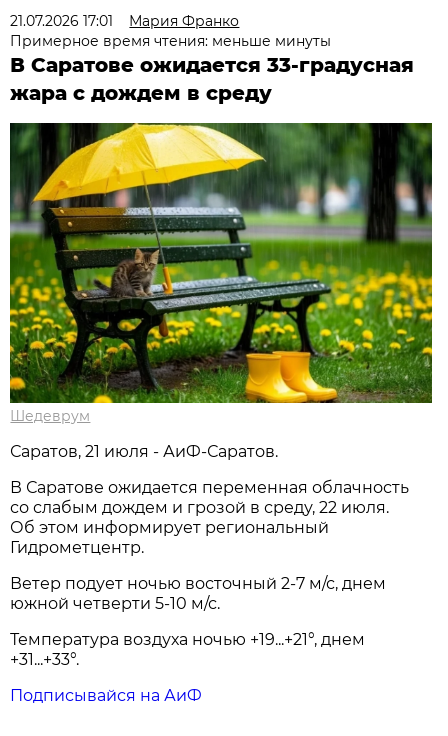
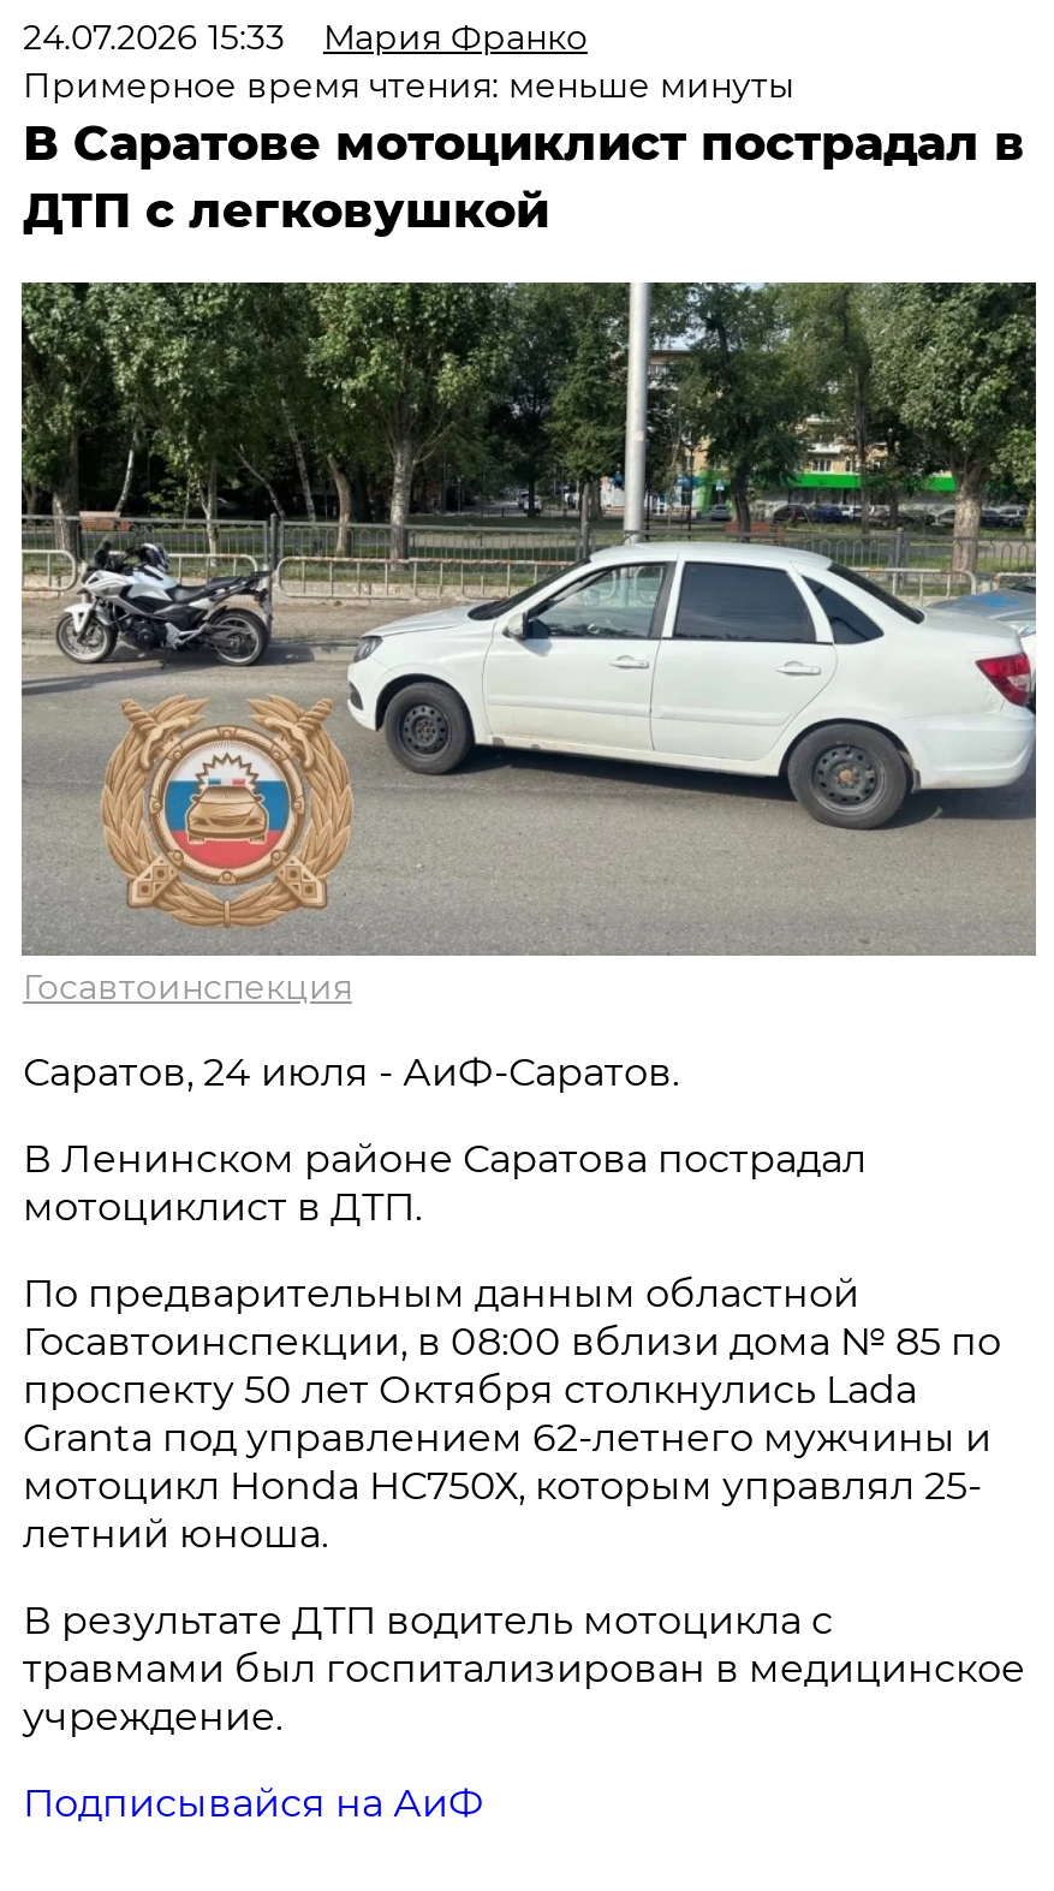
- 21.07.2026 17:01 Мария Франко
+ 24.07.2026 15:33 Мария Франко

- В Саратове ожидается 33-градусная
- жара с дождем в среду
+ В Саратове мотоциклист пострадал в
+ ДТП с легковушкой

- [image]
- Шедеврум
+ [image]
+ Госавтоинспекция

- Саратов, 21 июля - АиФ-Саратов.
+ Саратов, 24 июля - АиФ-Саратов.

- В Саратове ожидается переменная облачность
- со слабым дождем и грозой в среду, 22 июля.
- Об этом информирует региональный
- Гидрометцентр.
+ В Ленинском районе Саратова пострадал
+ мотоциклист в ДТП.

- Ветер подует ночью восточный 2-7 м/с, днем
- южной четверти 5-10 м/с.
+ По предварительным данным областной
+ Госавтоинспекции, в 08:00 вблизи дома № 85 по
+ проспекту 50 лет Октября столкнулись Lada
+ Granta под управлением 62-летнего мужчины и
+ мотоцикл Honda НС750Х, которым управлял 25-
+ летний юноша.

- Температура воздуха ночью +19...+21°, днем
- +31...+33°.
+ В результате ДТП водитель мотоцикла с
+ травмами был госпитализирован в медицинское
+ учреждение.
